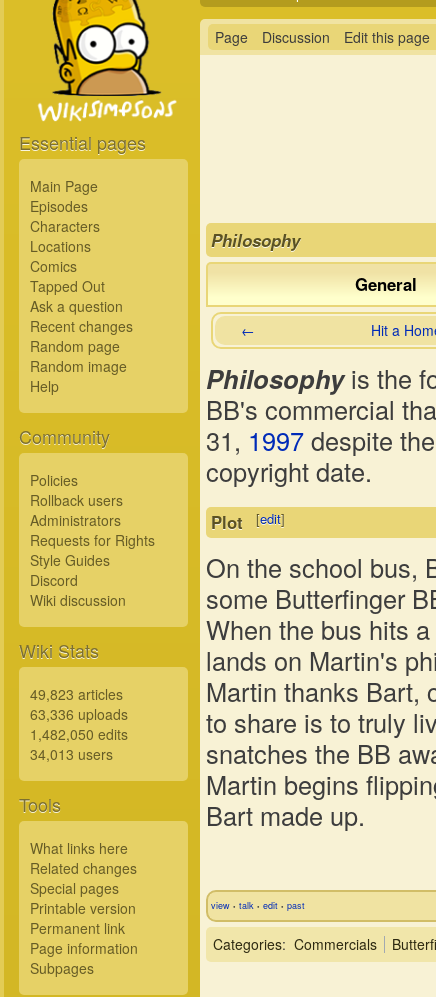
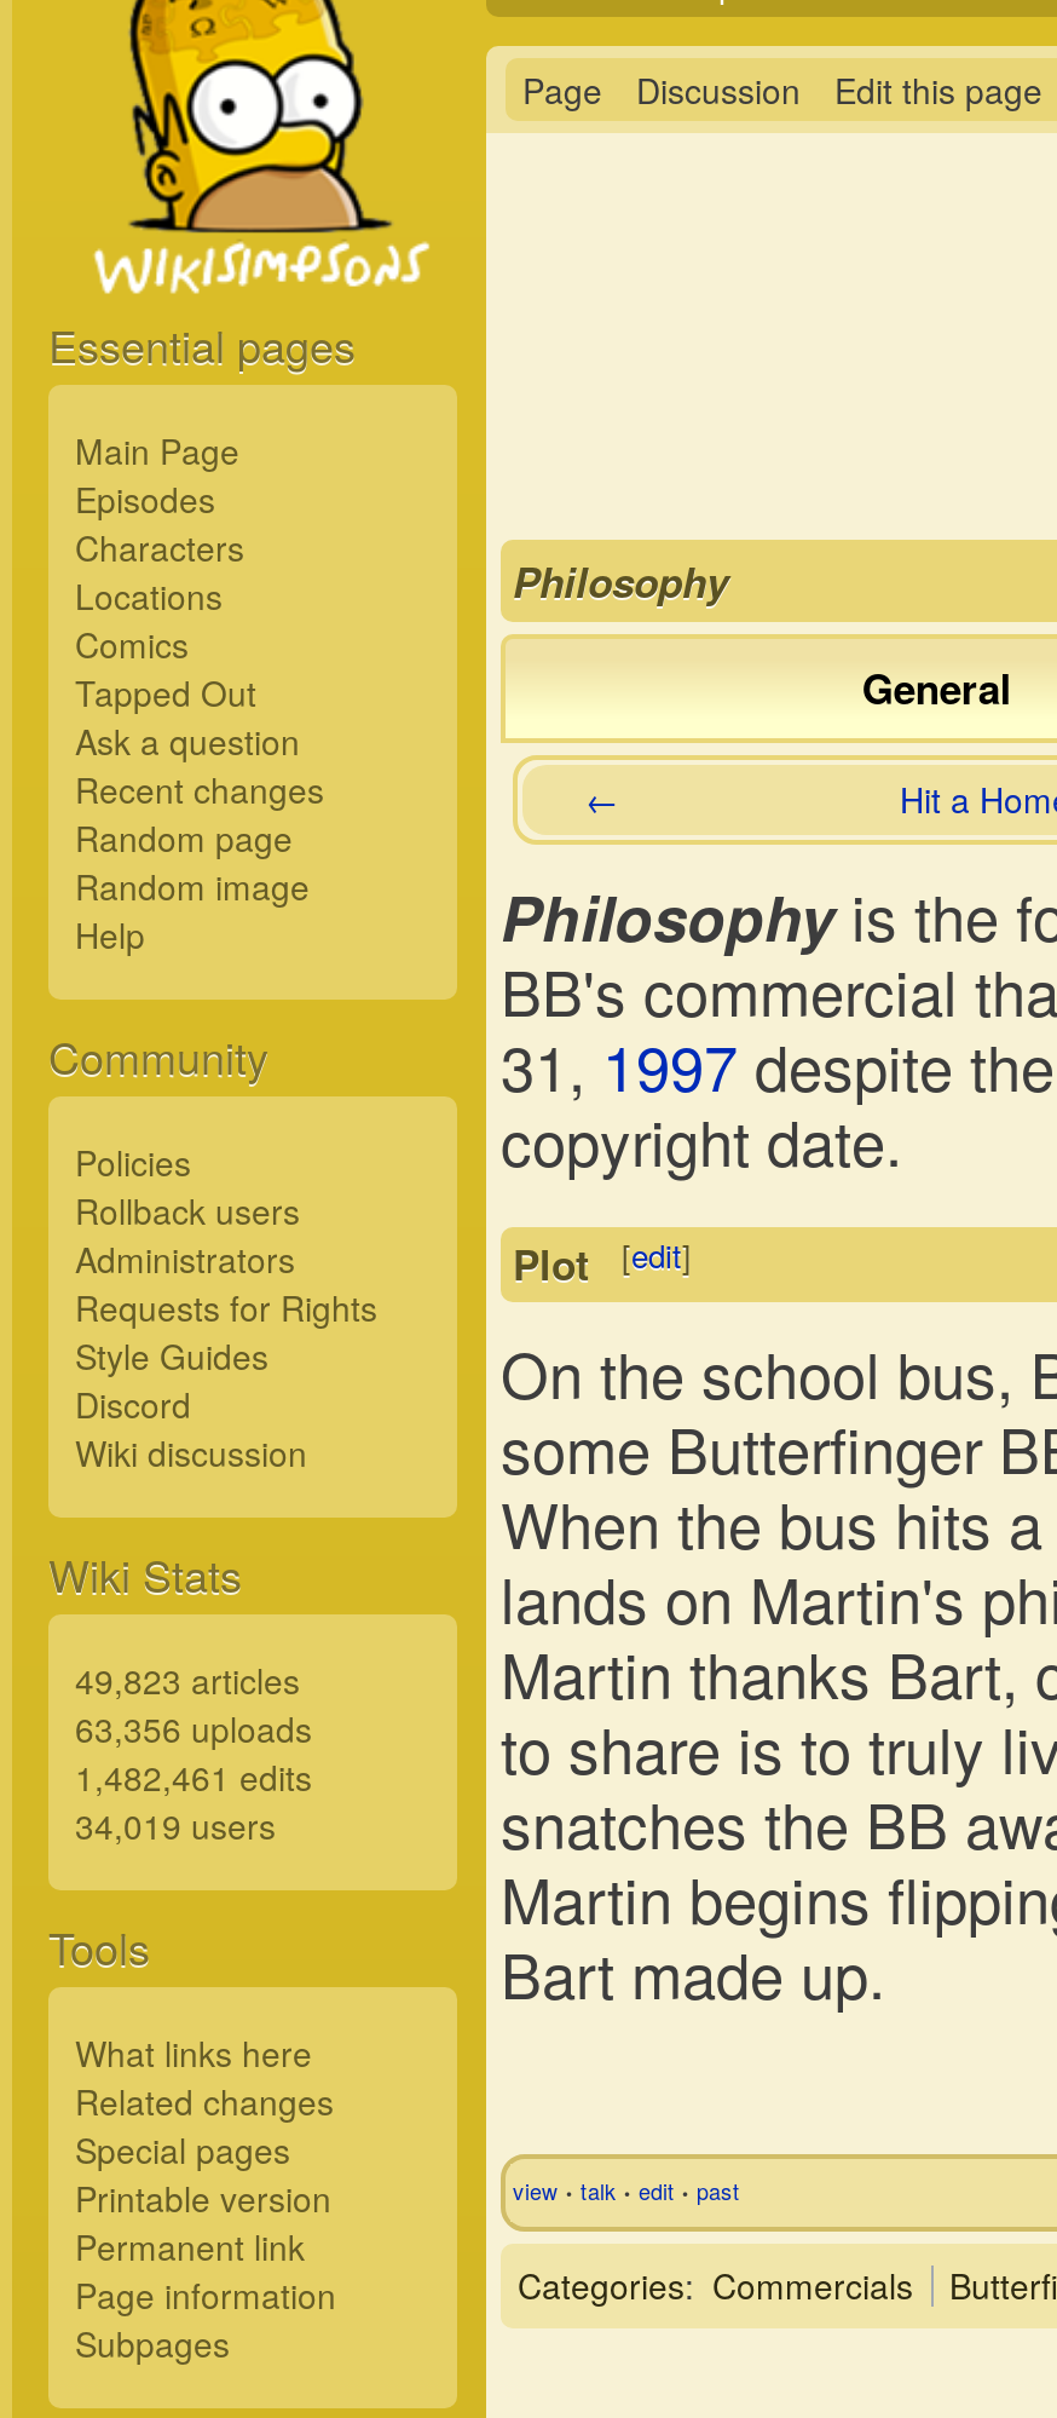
- 63,336 uploads
+ 63,356 uploads

- 1,482,050 edits
+ 1,482,461 edits

- 34,013 users
+ 34,019 users
